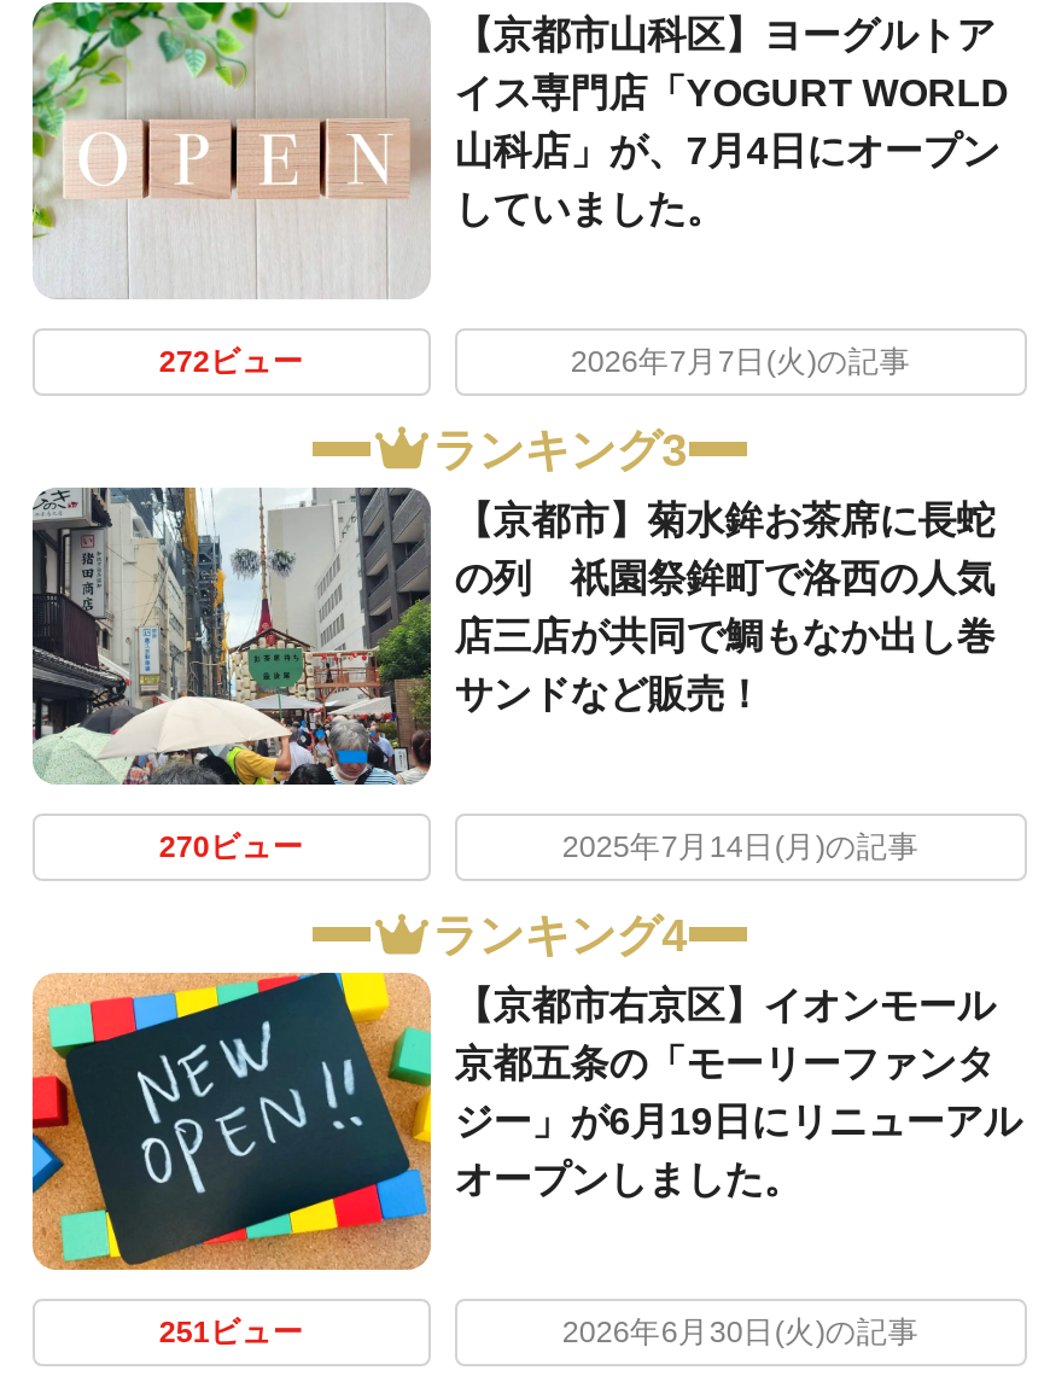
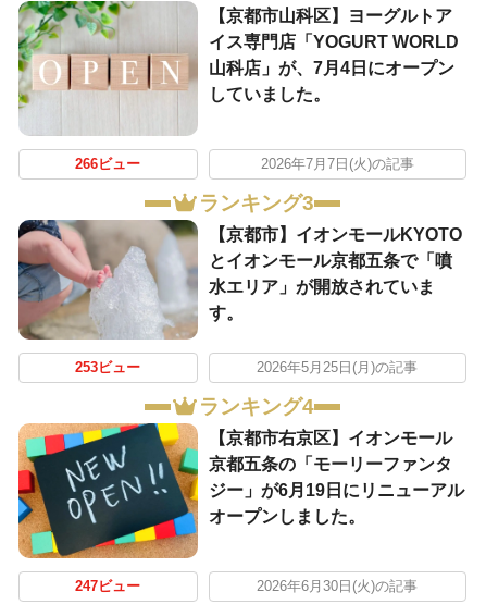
- 272ビュー
+ 266ビュー

- [image]
- 【京都市】菊水鉾お茶席に長蛇
- の列 祇園祭鉾町で洛西の人気
- 店三店が共同で鯛もなか出し巻
- サンドなど販売！
+ [image]
+ 【京都市】イオンモールKYOTO
+ とイオンモール京都五条で「噴
+ 水エリア」が開放されていま
+ す。

- 270ビュー
- 2025年7月14日(月)の記事
+ 253ビュー
+ 2026年5月25日(月)の記事

- 251ビュー
+ 247ビュー
